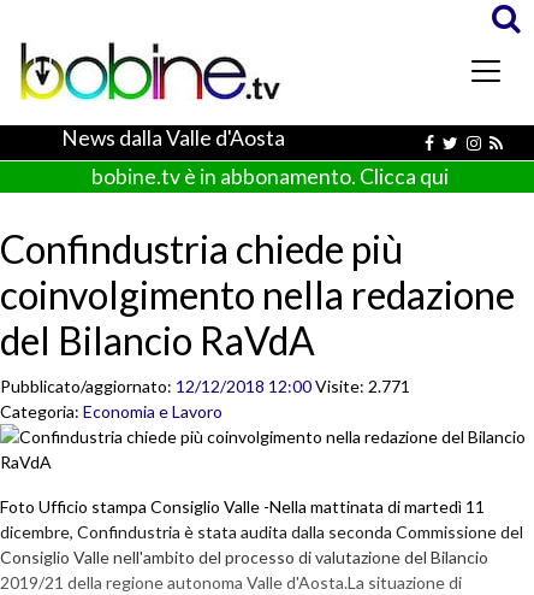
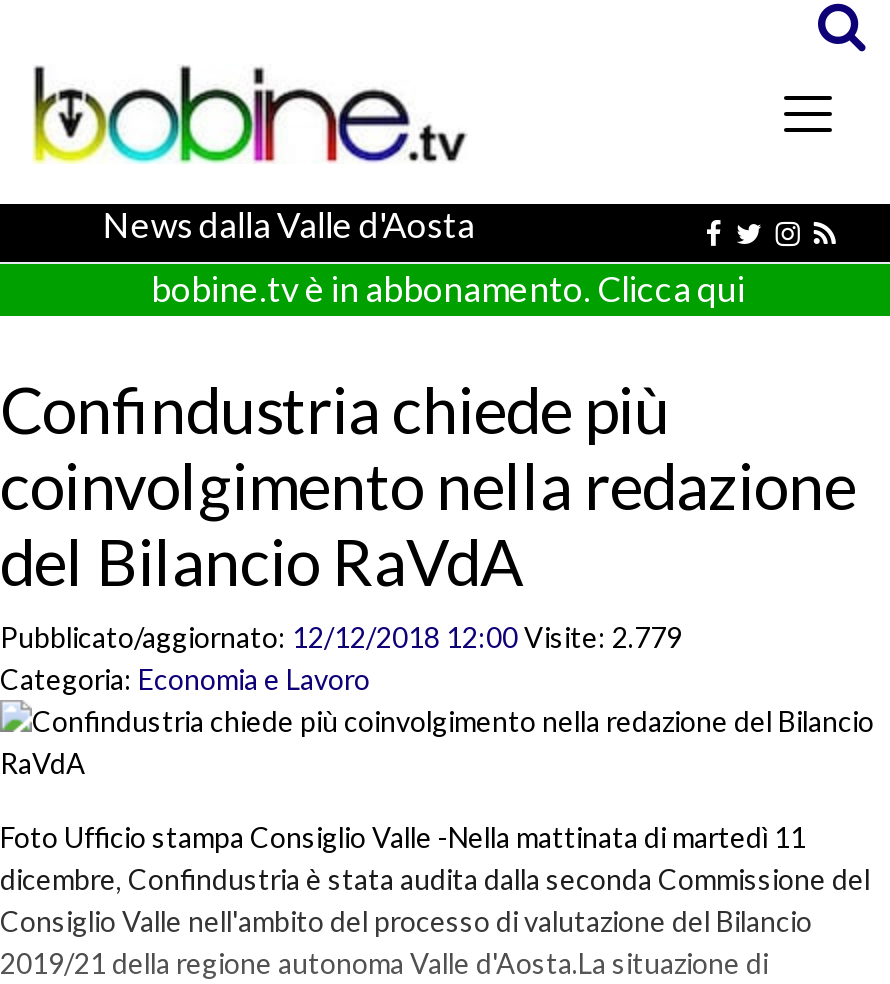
- Pubblicato/aggiornato: 12/12/2018 12:00 Visite: 2.771
+ Pubblicato/aggiornato: 12/12/2018 12:00 Visite: 2.779
